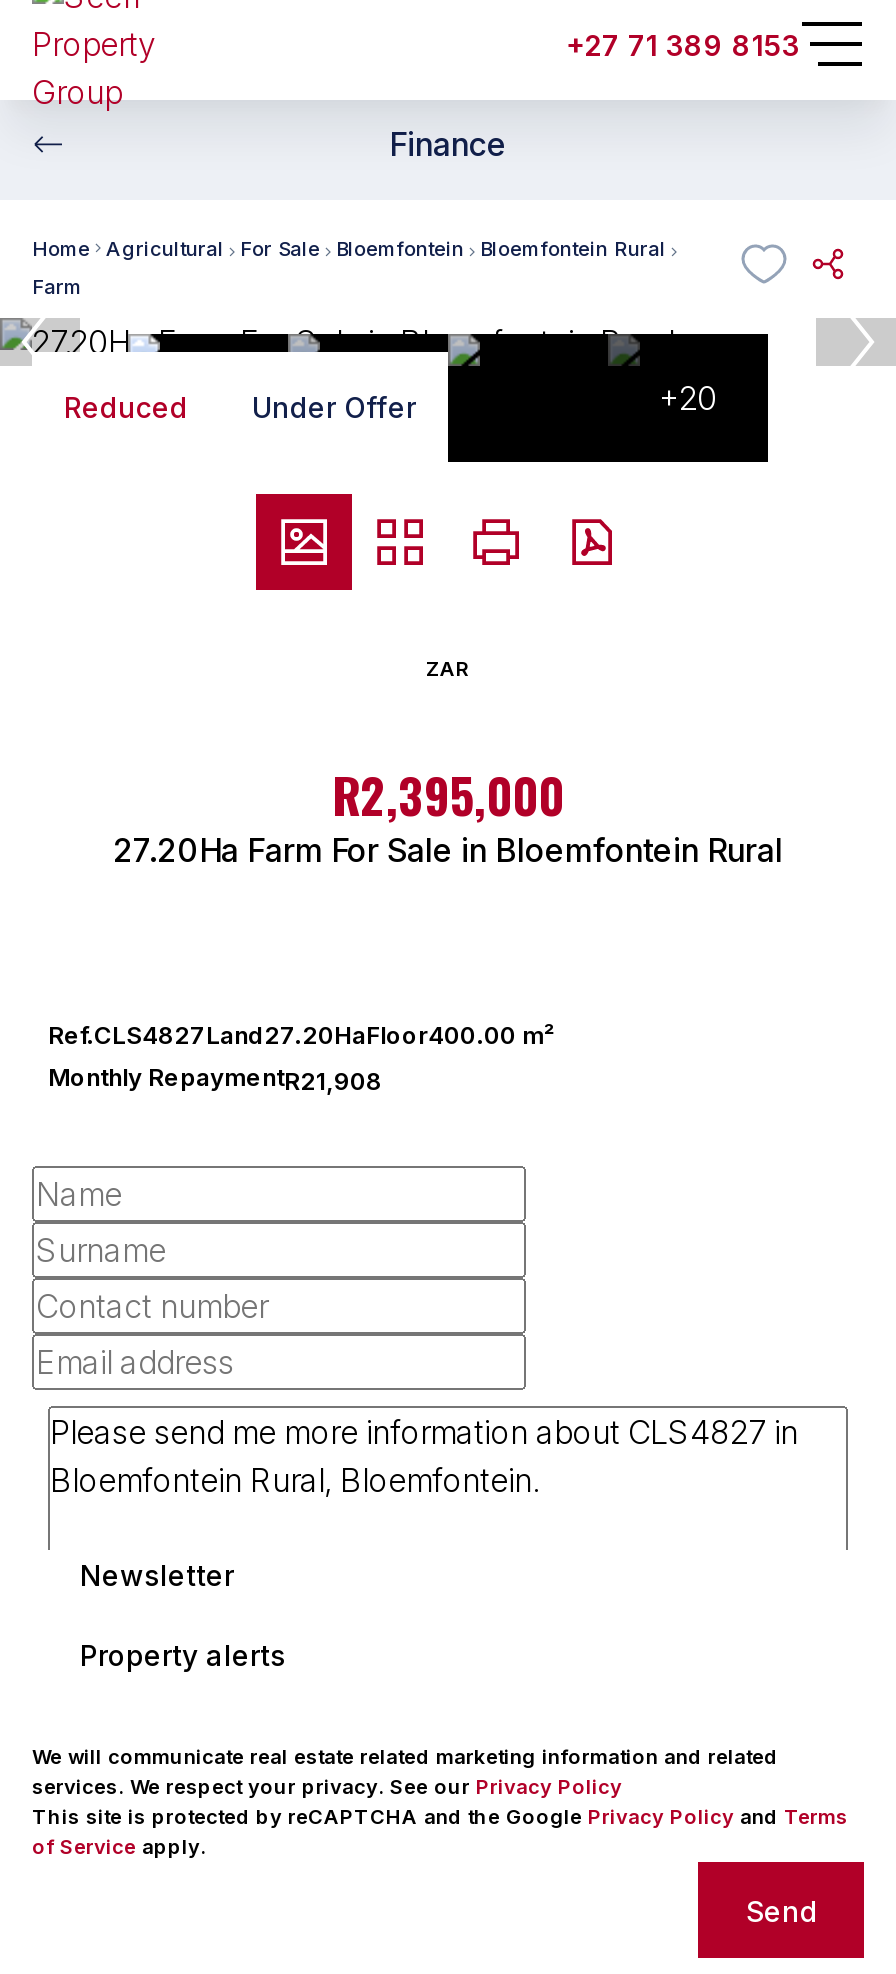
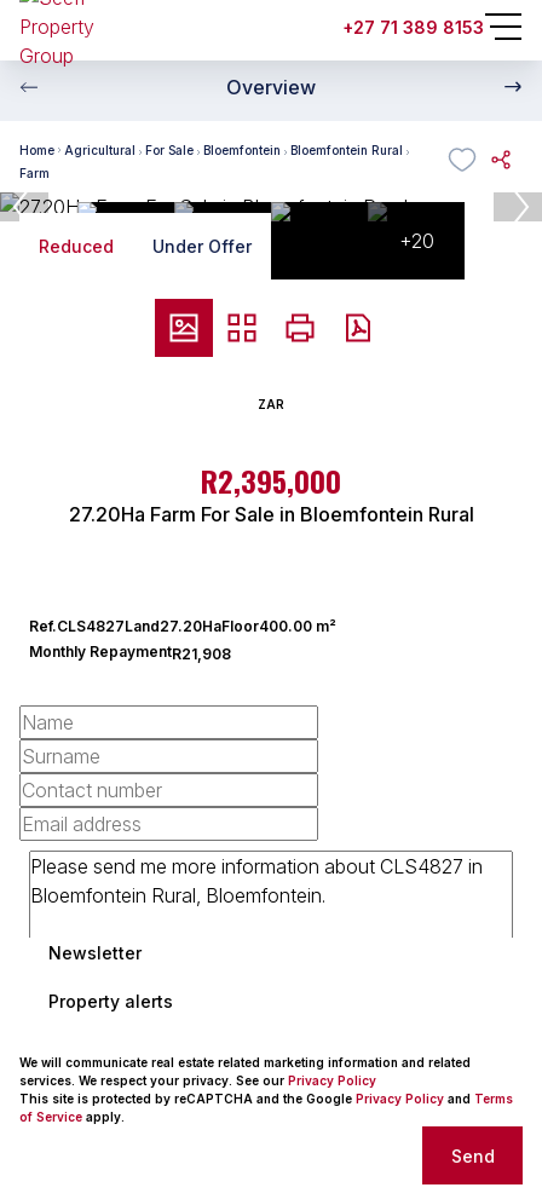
- Finance
+ Overview
